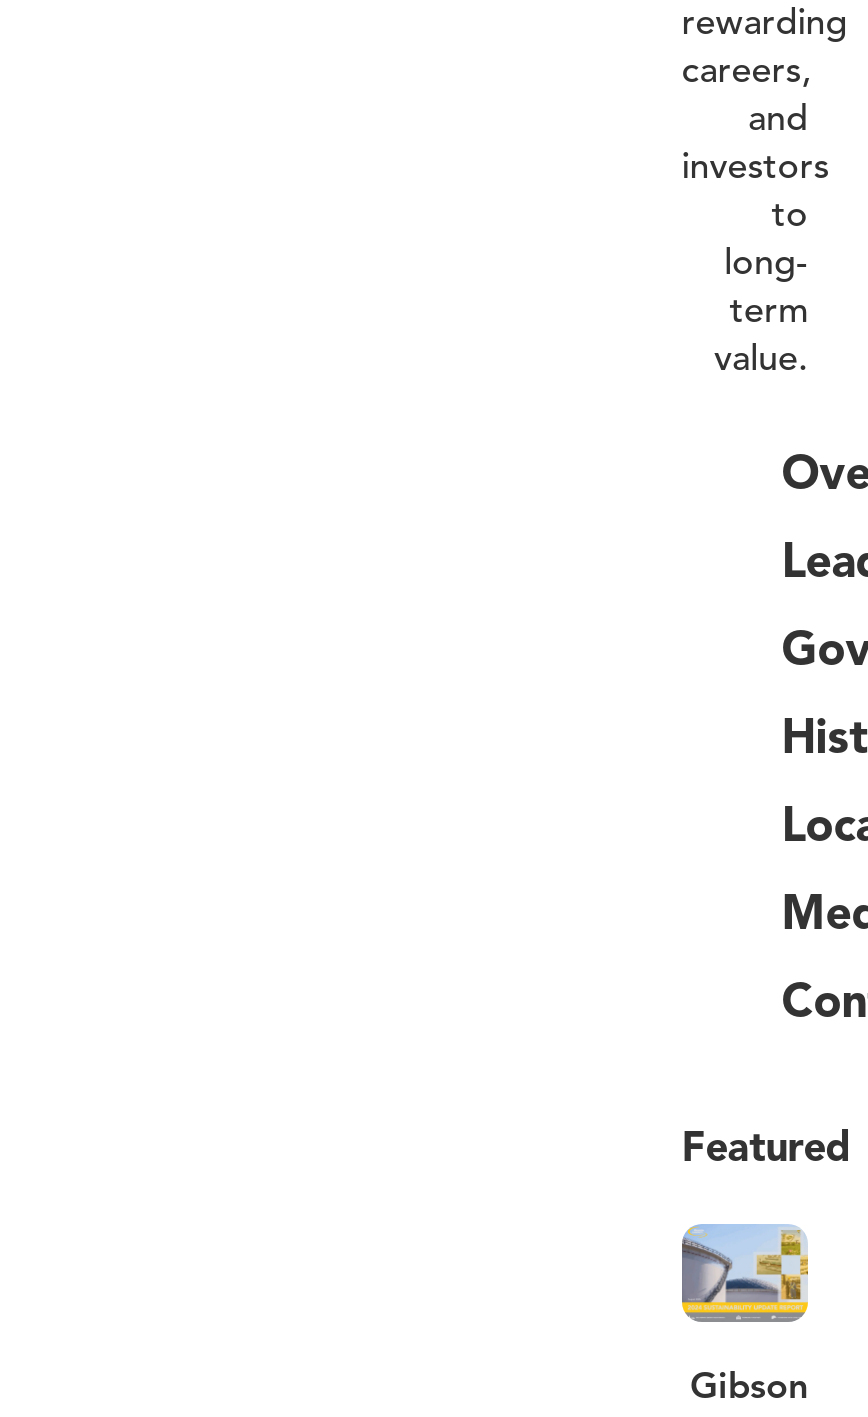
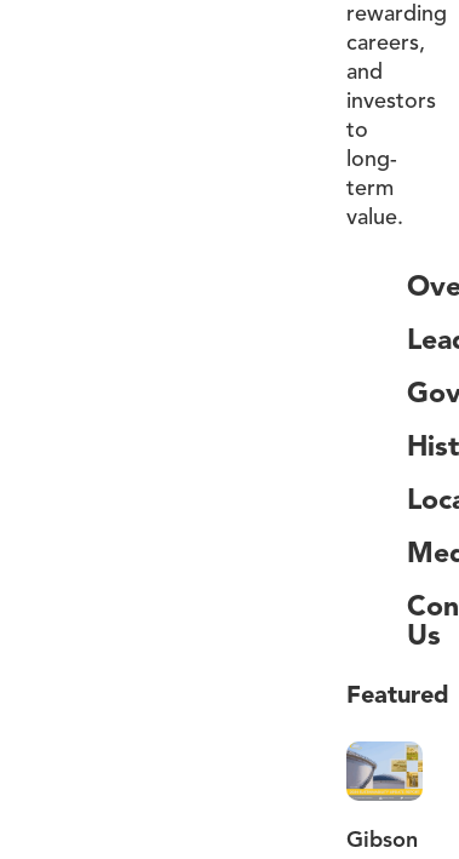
+ Us
